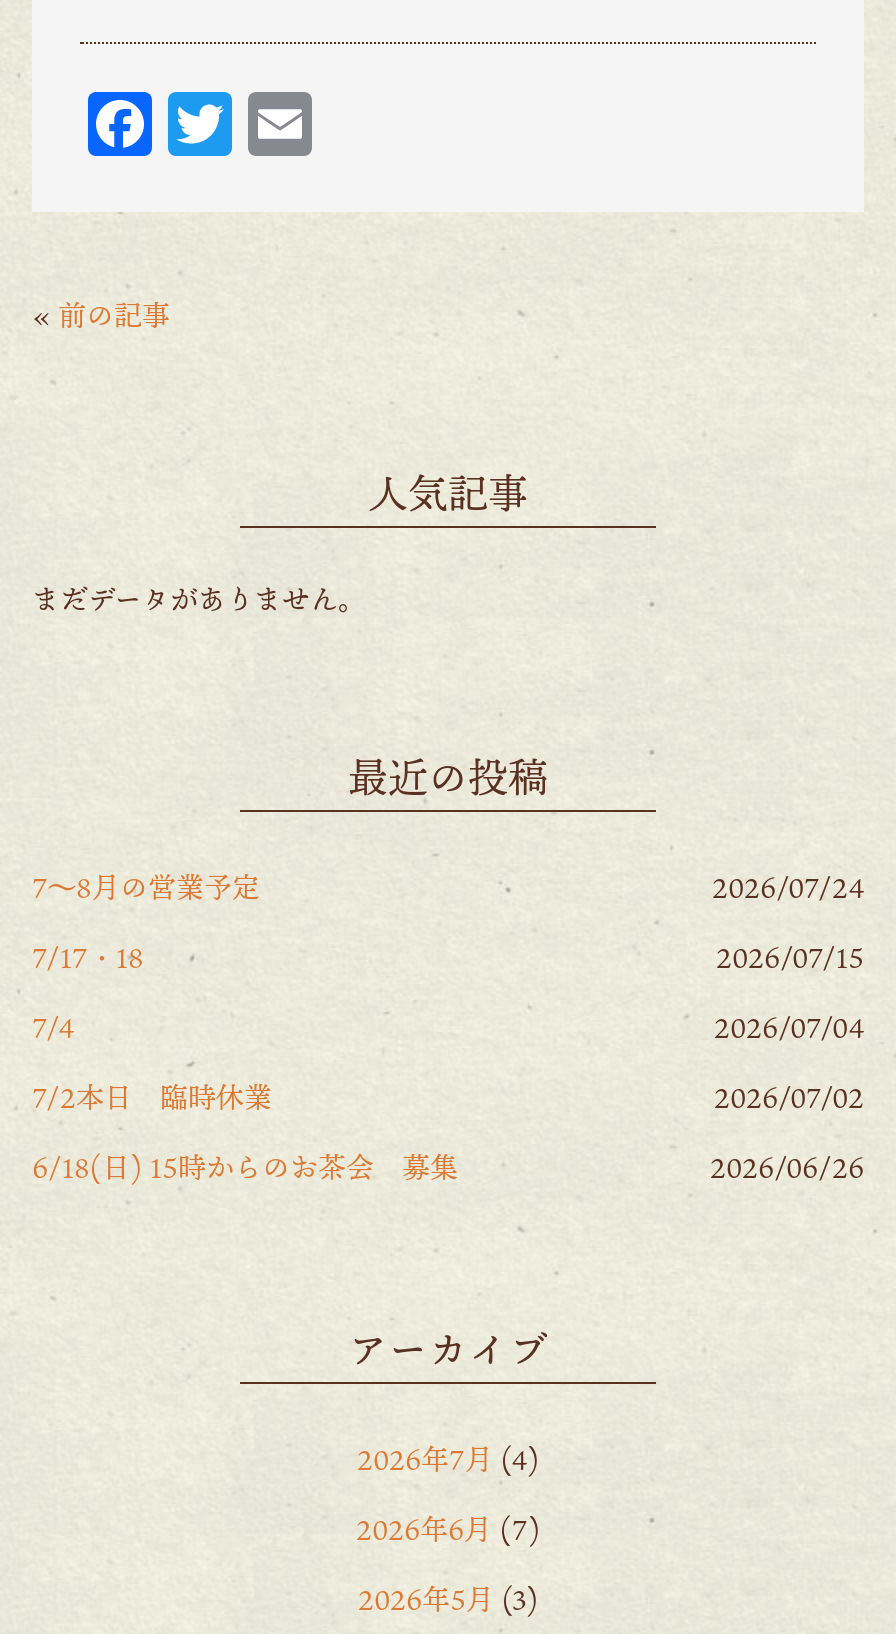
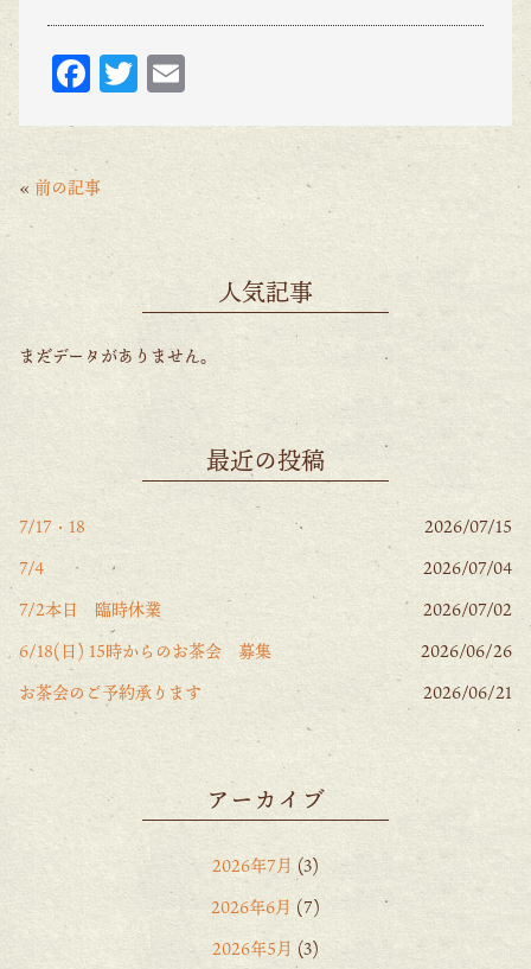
- 7〜8月の営業予定
- 2026/07/24

moved up: 7/17・18 | 2026/07/15 | 7/4 | 2026/07/04 | 7/2本日 臨時休業 | 2026/07/02 | 6/18(日) 15時からのお茶会 募集 | 2026/06/26

+ お茶会のご予約承ります
+ 2026/06/21

- 2026年7月(4)
+ 2026年7月(3)
